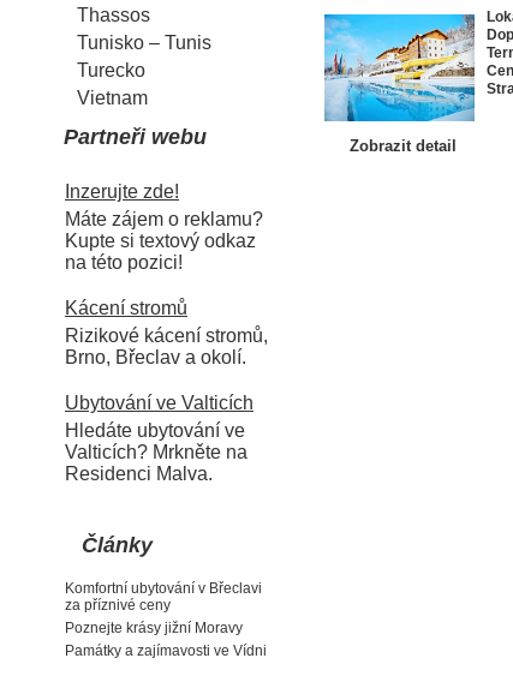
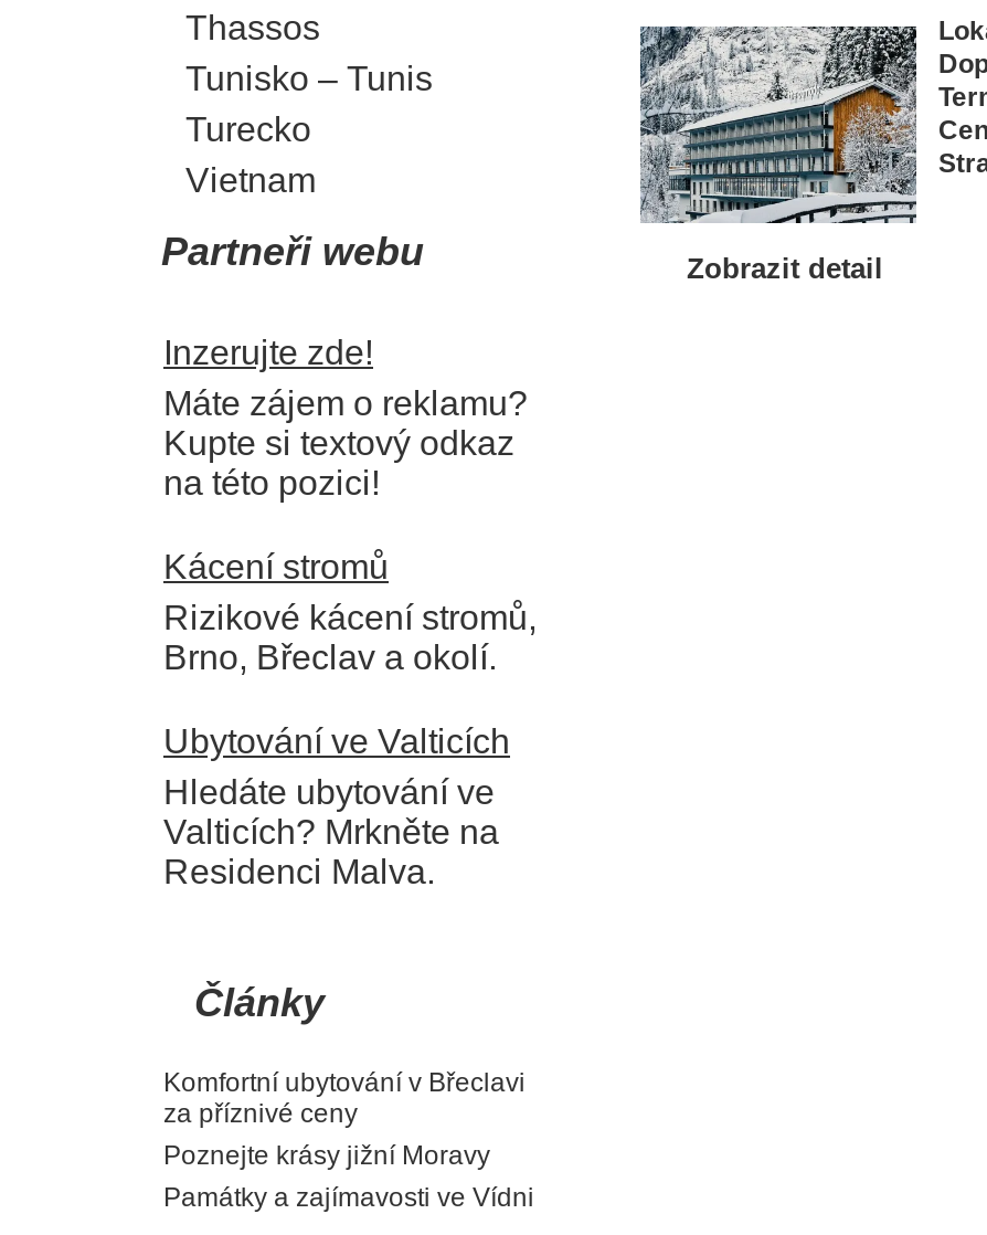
- [image]
+ [image]
